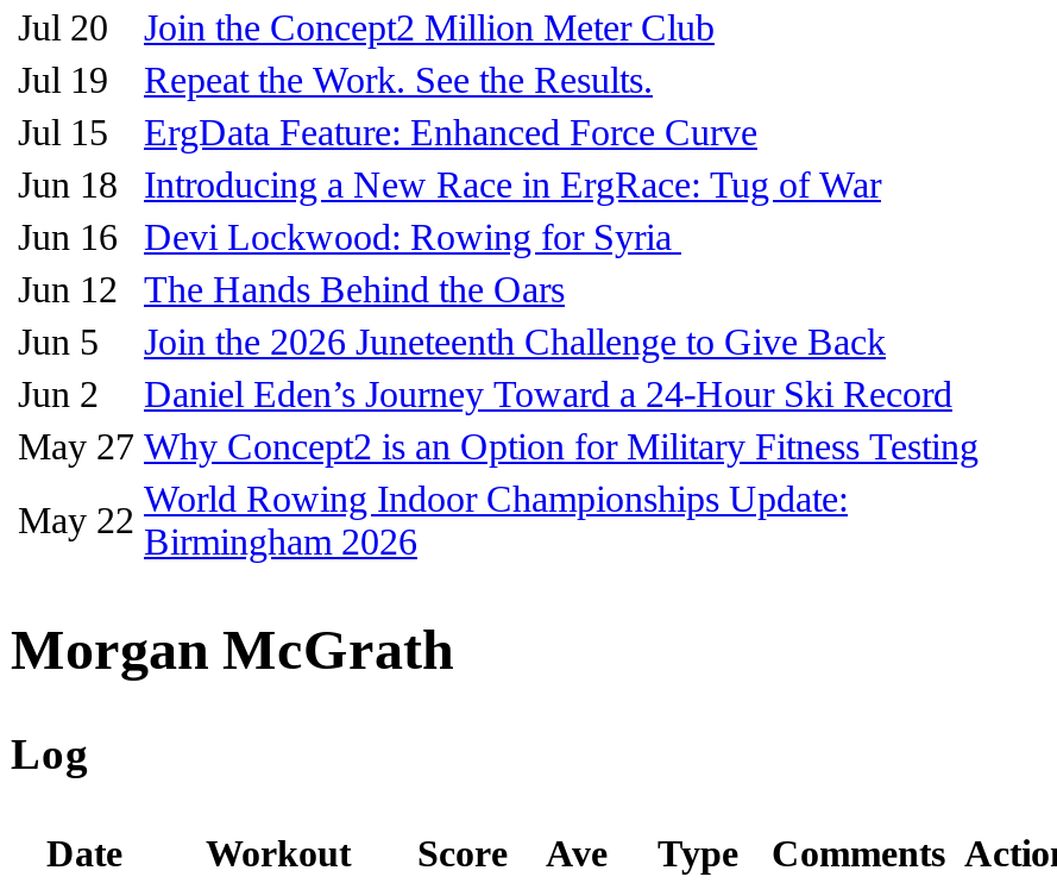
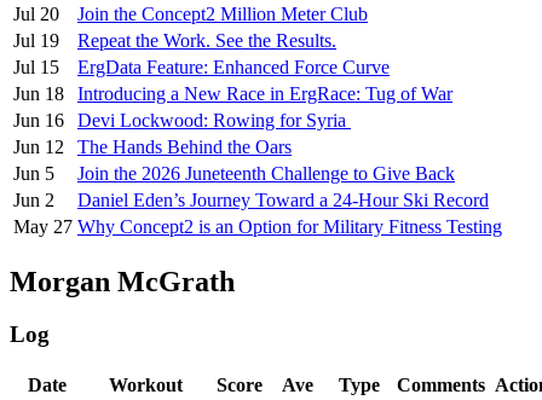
- World Rowing Indoor Championships Update:
- Birmingham 2026

- May 22
